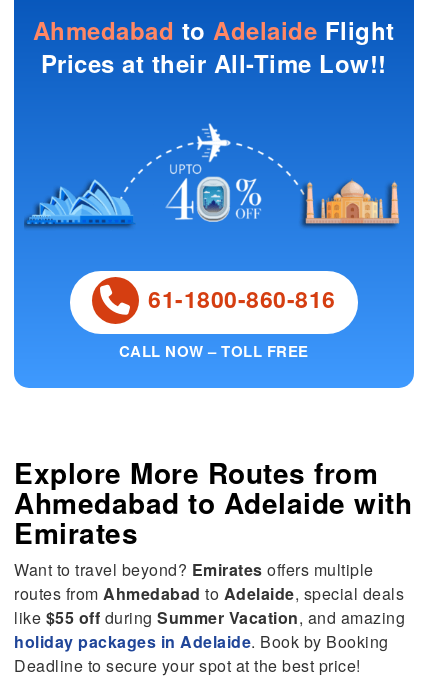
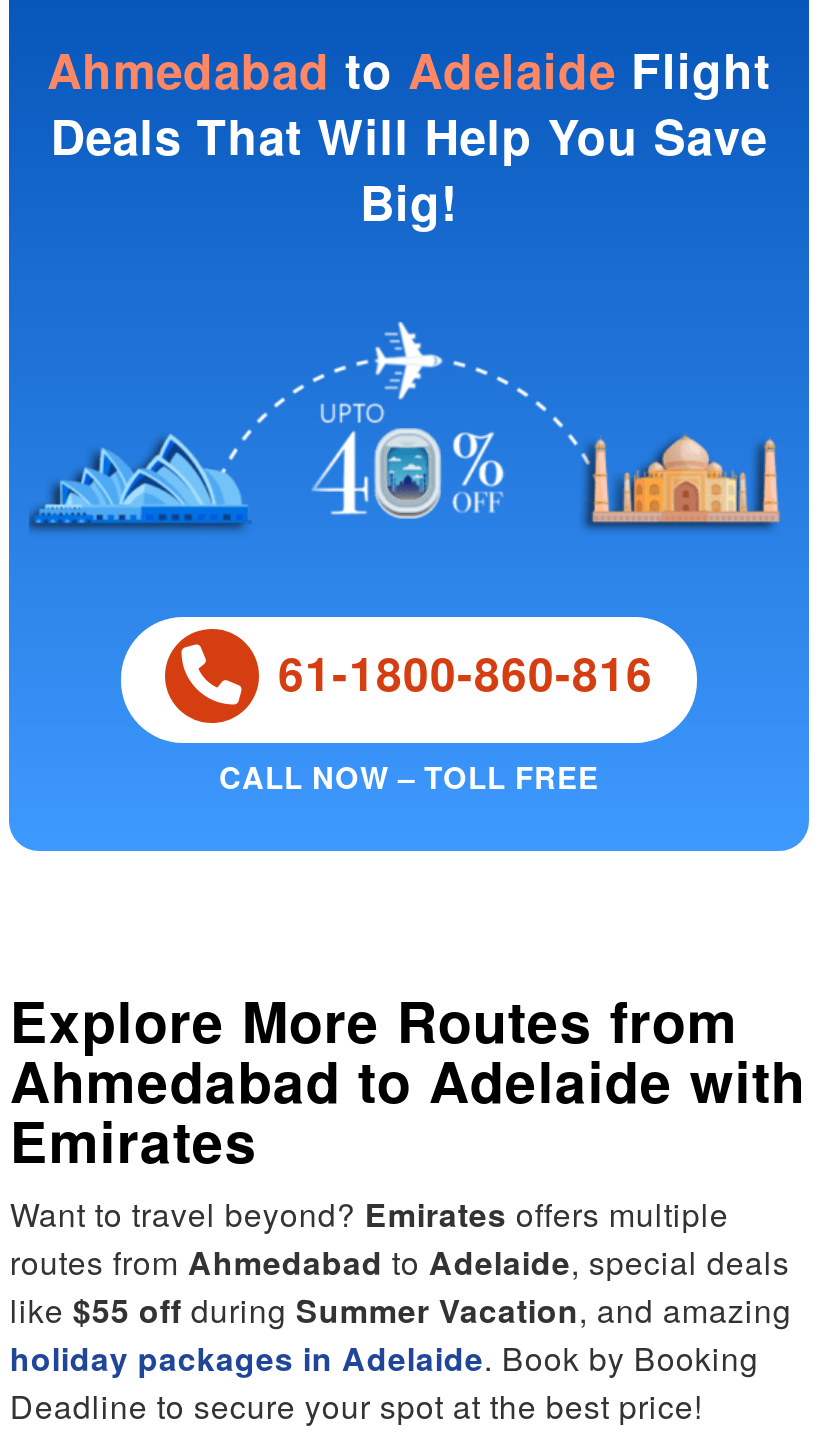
- Prices at their All-Time Low!!
+ Deals That Will Help You Save
+ Big!
